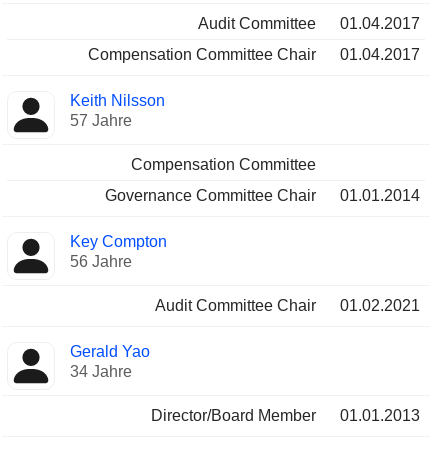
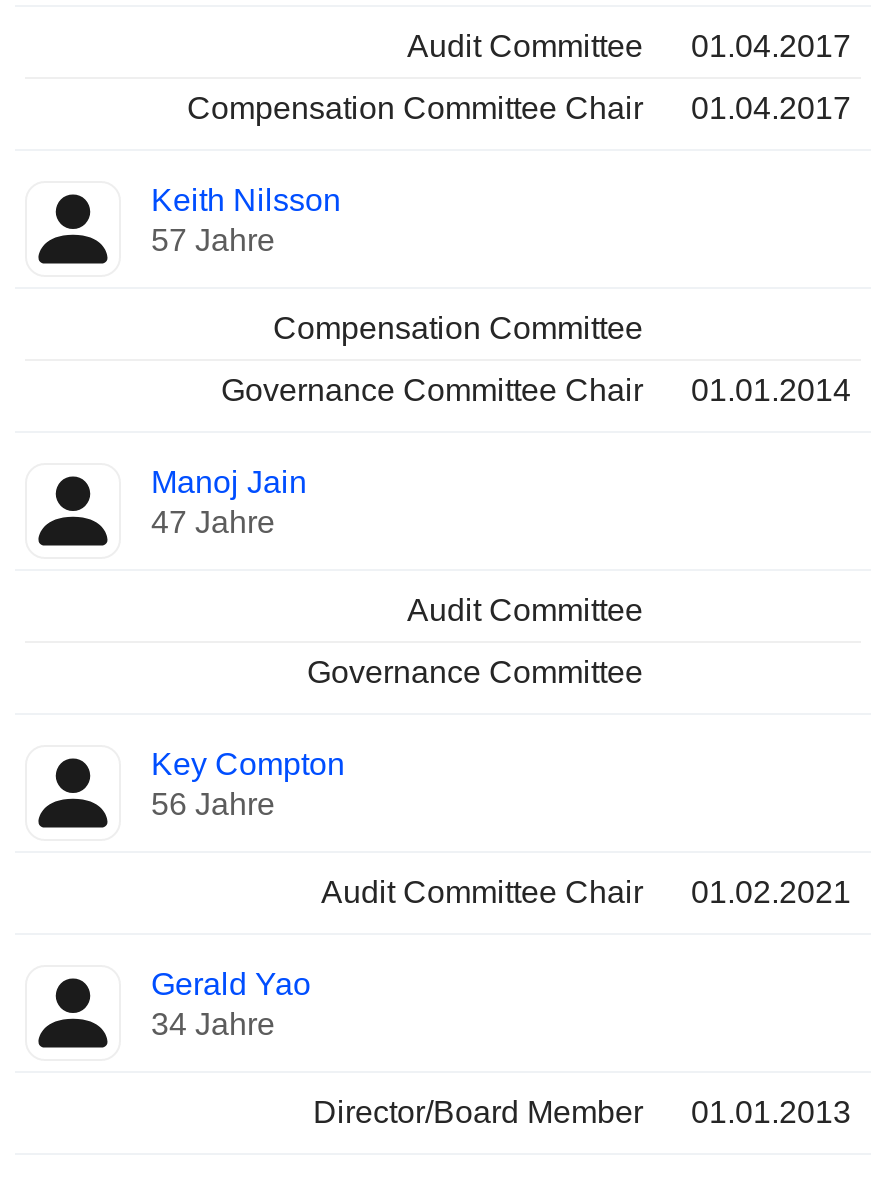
+ Manoj Jain
+ 47 Jahre
+ Audit Committee
+ Governance Committee
